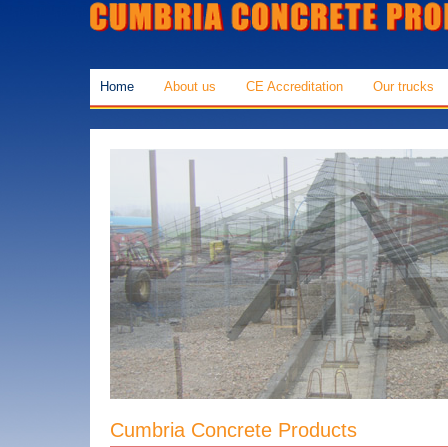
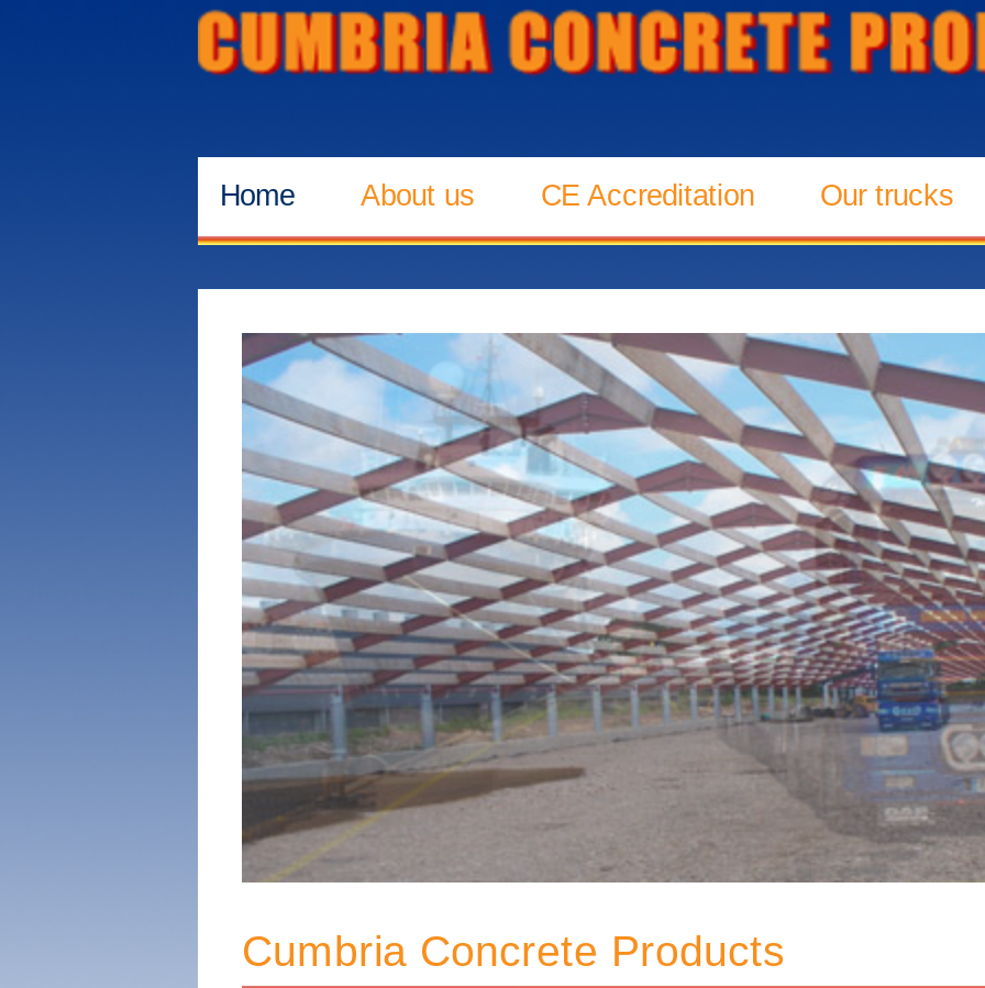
- [image]
+ [image]
